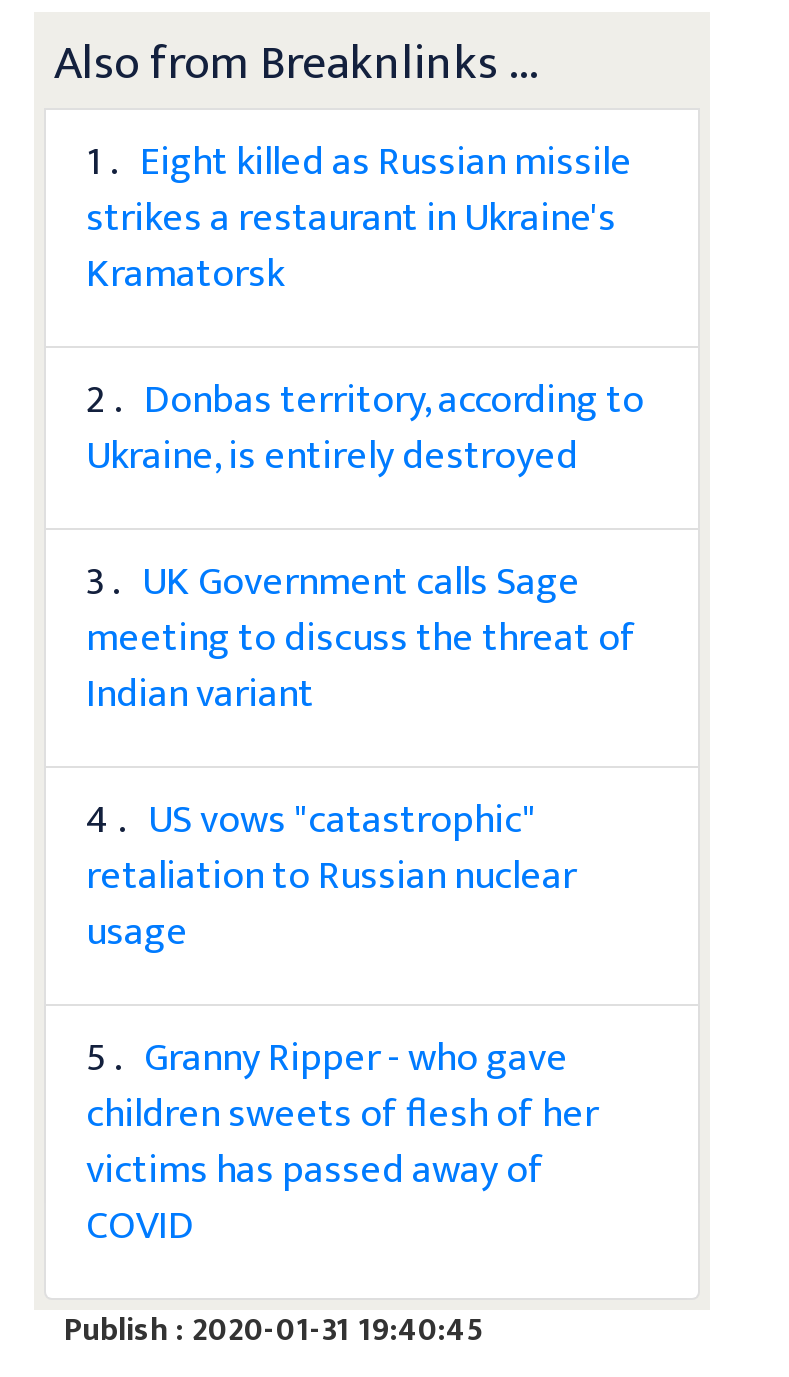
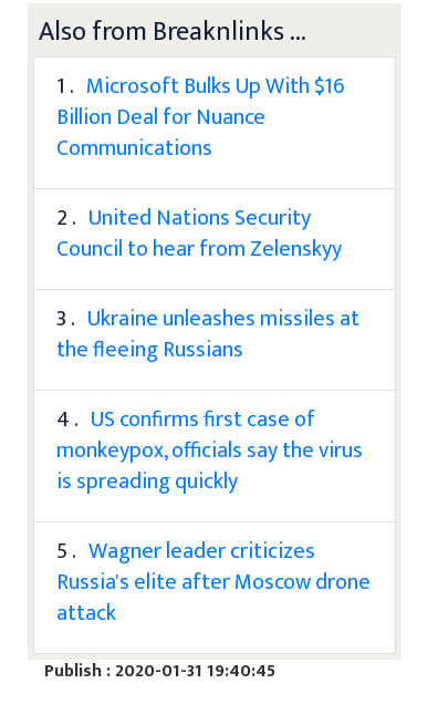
- 1 . Eight killed as Russian missile
- strikes a restaurant in Ukraine's
- Kramatorsk
+ 1 . Microsoft Bulks Up With $16
+ Billion Deal for Nuance
+ Communications

- 2 . Donbas territory, according to
- Ukraine, is entirely destroyed
+ 2 . United Nations Security
+ Council to hear from Zelenskyy

- 3 . UK Government calls Sage
- meeting to discuss the threat of
- Indian variant
+ 3 . Ukraine unleashes missiles at
+ the fleeing Russians

- 4 . US vows "catastrophic"
- retaliation to Russian nuclear
- usage
+ 4 . US confirms first case of
+ monkeypox, officials say the virus
+ is spreading quickly

- 5 . Granny Ripper - who gave
- children sweets of flesh of her
- victims has passed away of
- COVID
+ 5 . Wagner leader criticizes
+ Russia's elite after Moscow drone
+ attack
